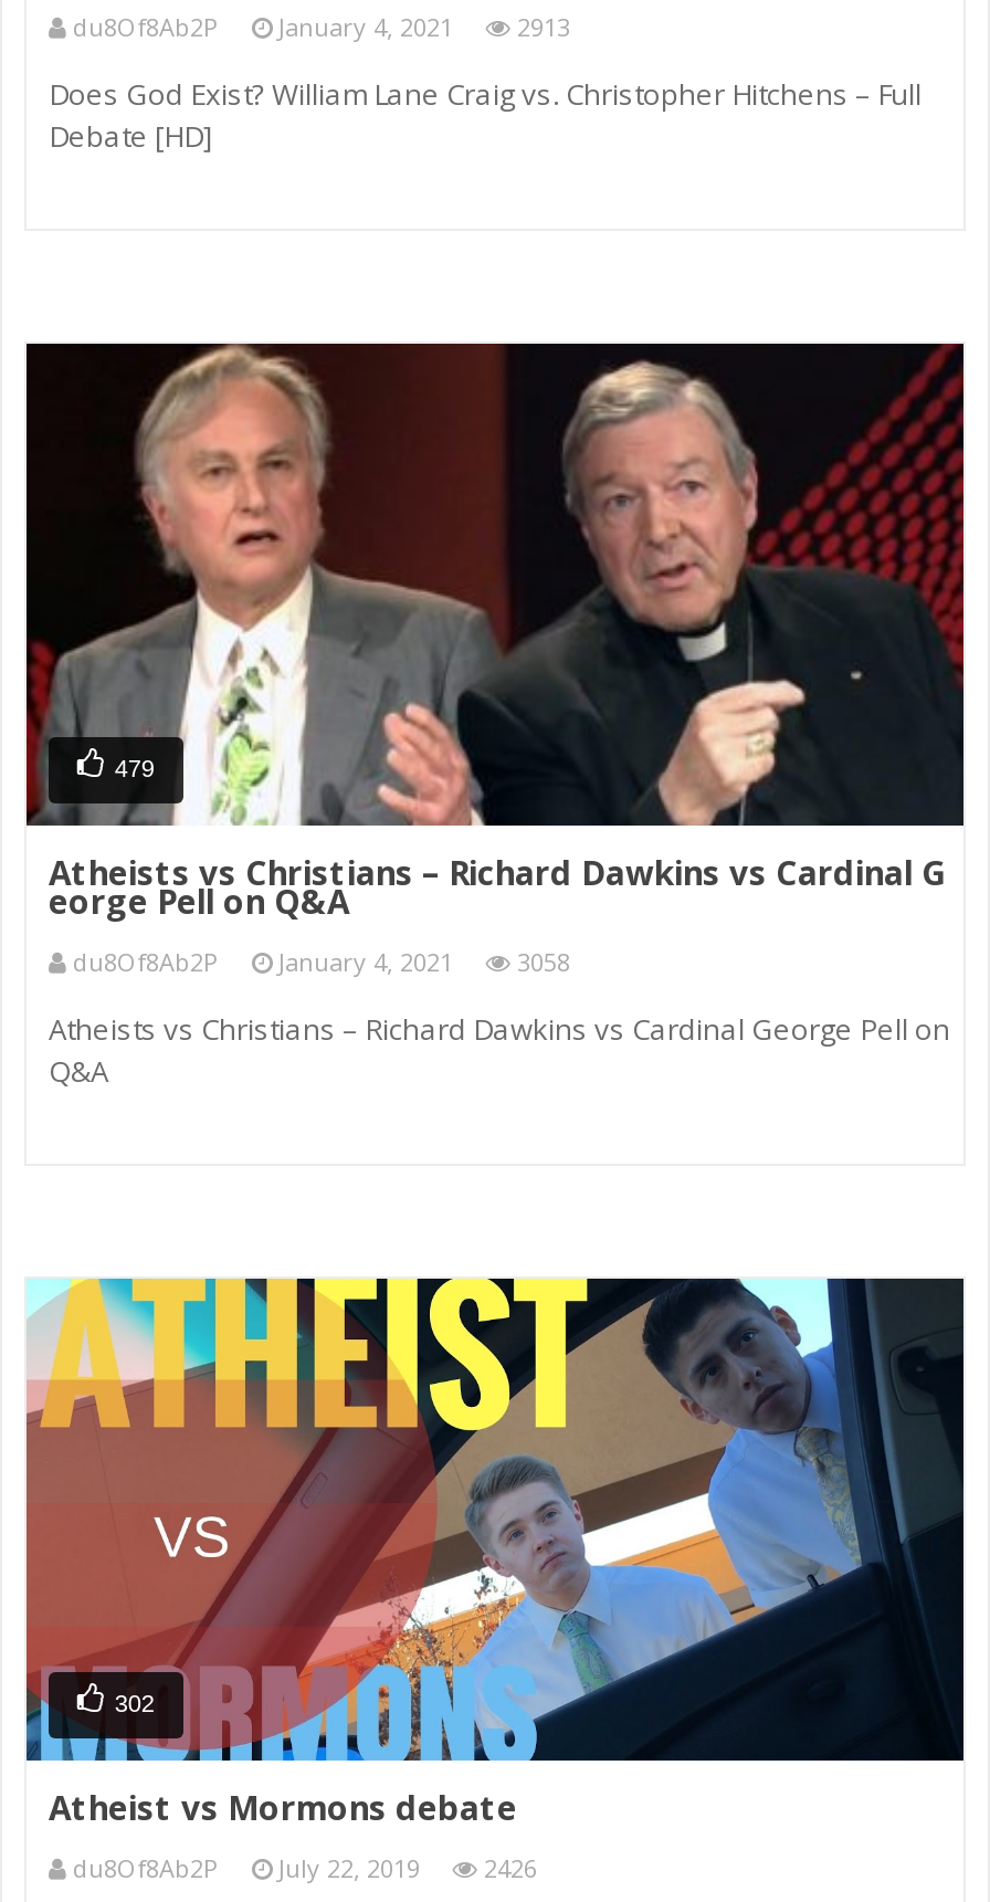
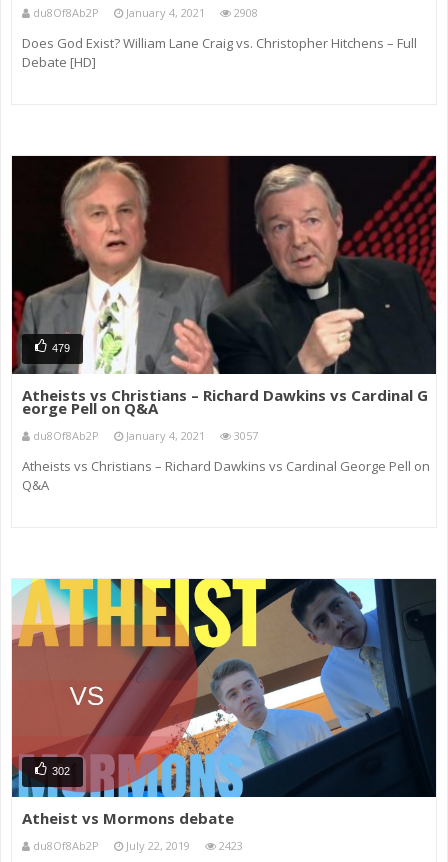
- du8Of8Ab2P January 4, 2021 2913
+ du8Of8Ab2P January 4, 2021 2908

- du8Of8Ab2P January 4, 2021 3058
+ du8Of8Ab2P January 4, 2021 3057

- du8Of8Ab2P July 22, 2019 2426
+ du8Of8Ab2P July 22, 2019 2423
